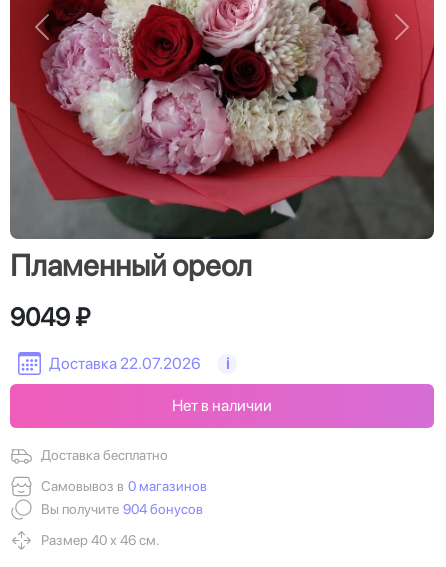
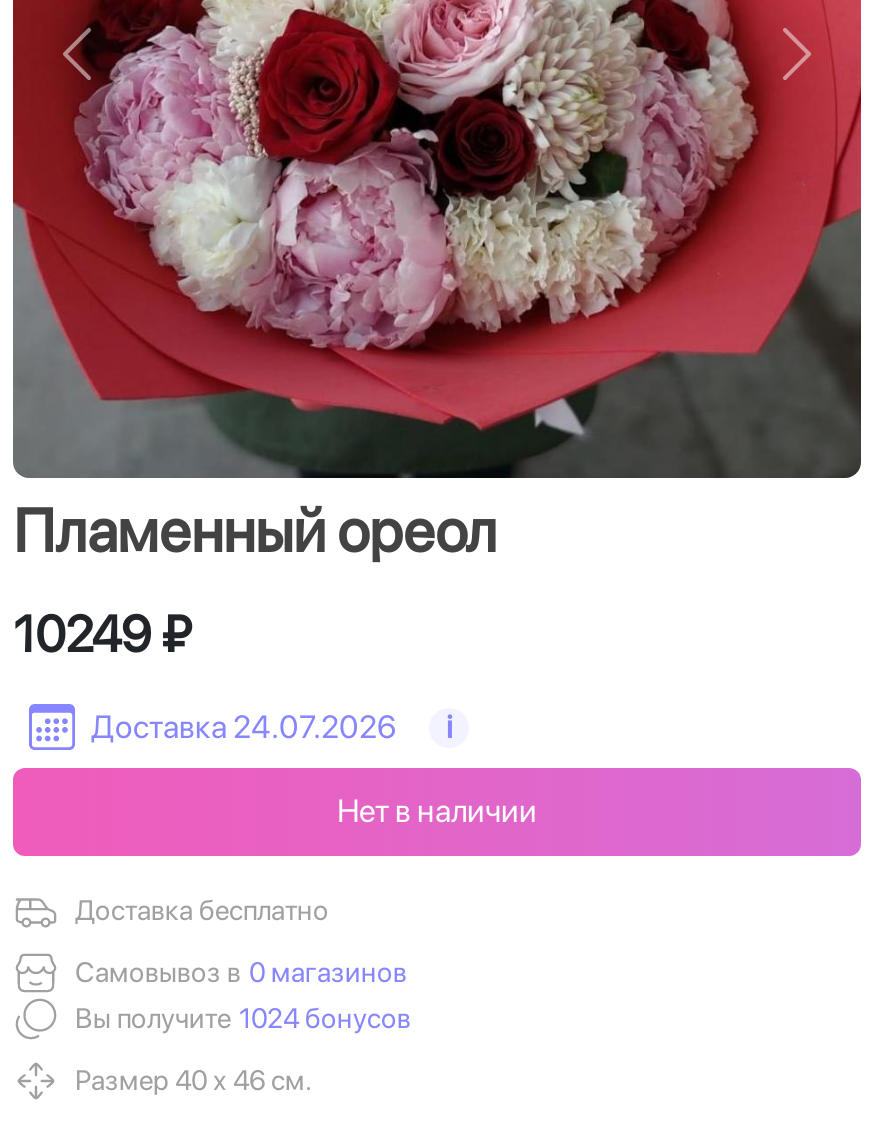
- 9049 ₽
+ 10249 ₽

- Доставка 22.07.2026
+ Доставка 24.07.2026

- Вы получите 904 бонусов
+ Вы получите 1024 бонусов
